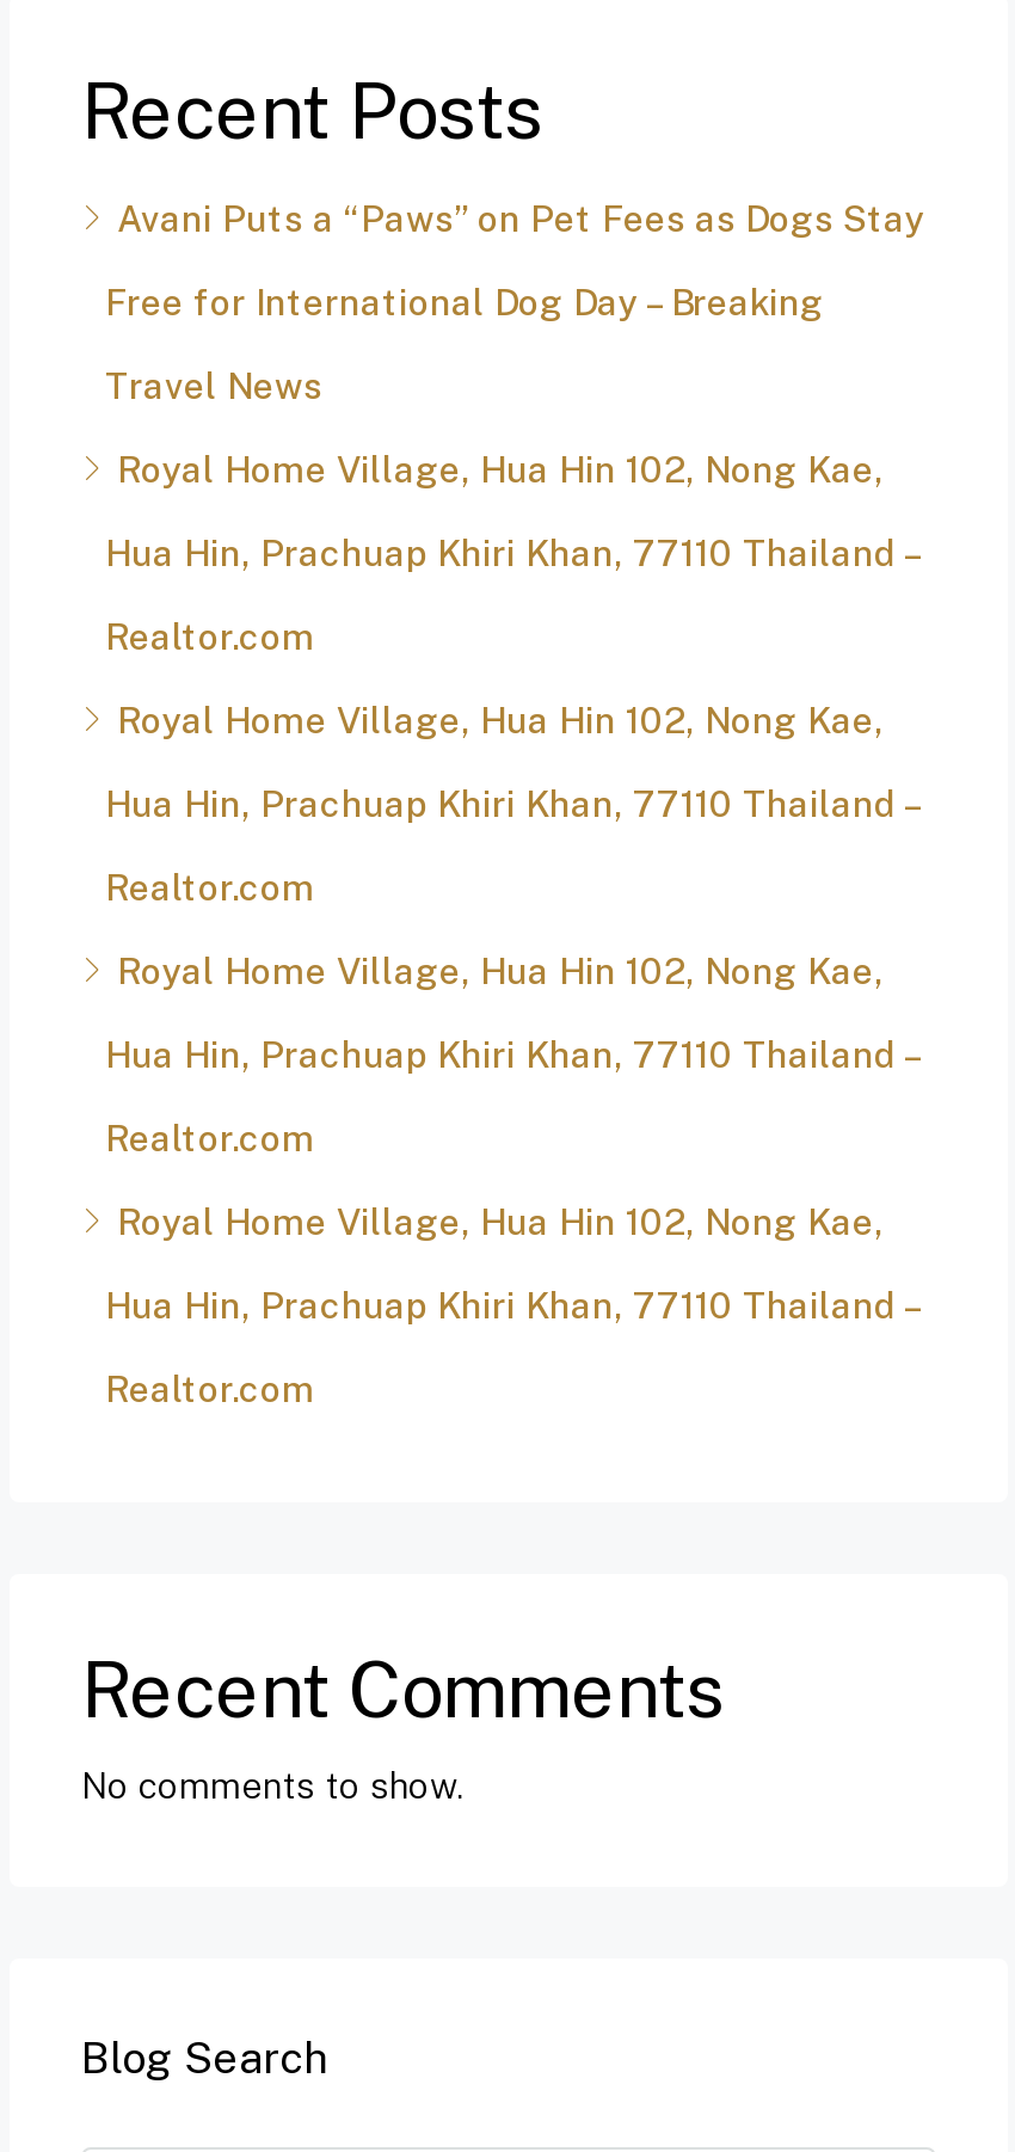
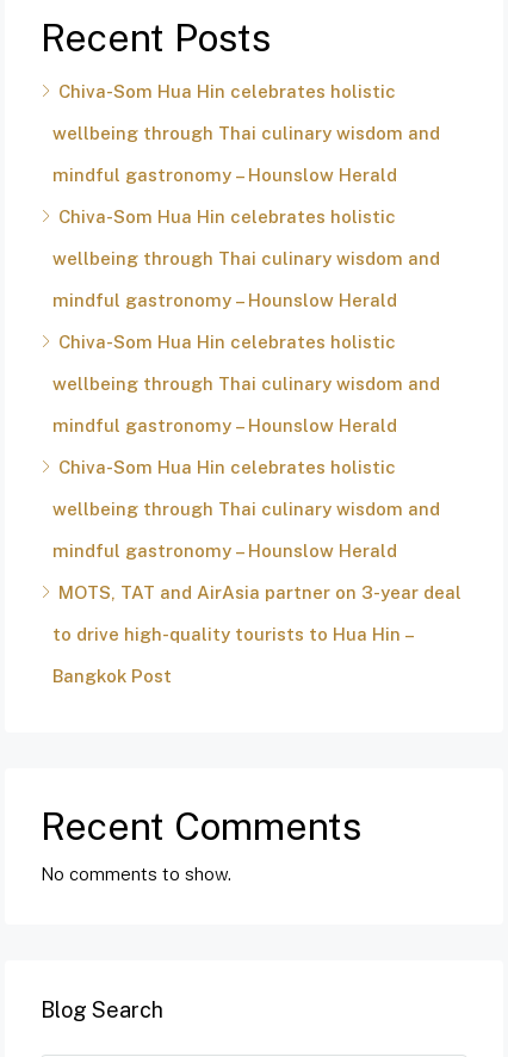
- Avani Puts a “Paws” on Pet Fees as Dogs Stay
+ Chiva-Som Hua Hin celebrates holistic

- Free for International Dog Day – Breaking
+ wellbeing through Thai culinary wisdom and

- Travel News
+ mindful gastronomy – Hounslow Herald

- Royal Home Village, Hua Hin 102, Nong Kae,
+ Chiva-Som Hua Hin celebrates holistic

- Hua Hin, Prachuap Khiri Khan, 77110 Thailand –
+ wellbeing through Thai culinary wisdom and

- Realtor.com
+ mindful gastronomy – Hounslow Herald

- Royal Home Village, Hua Hin 102, Nong Kae,
+ Chiva-Som Hua Hin celebrates holistic

- Hua Hin, Prachuap Khiri Khan, 77110 Thailand –
+ wellbeing through Thai culinary wisdom and

- Realtor.com
+ mindful gastronomy – Hounslow Herald

- Royal Home Village, Hua Hin 102, Nong Kae,
+ Chiva-Som Hua Hin celebrates holistic

- Hua Hin, Prachuap Khiri Khan, 77110 Thailand –
+ wellbeing through Thai culinary wisdom and

- Realtor.com
+ mindful gastronomy – Hounslow Herald

- Royal Home Village, Hua Hin 102, Nong Kae,
+ MOTS, TAT and AirAsia partner on 3-year deal

- Hua Hin, Prachuap Khiri Khan, 77110 Thailand –
+ to drive high-quality tourists to Hua Hin –

- Realtor.com
+ Bangkok Post
